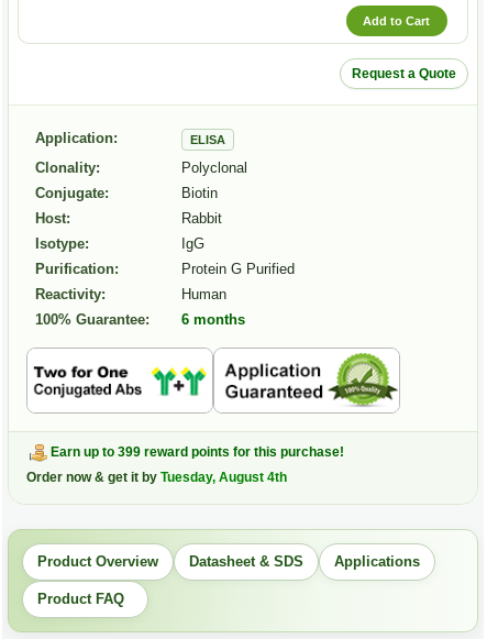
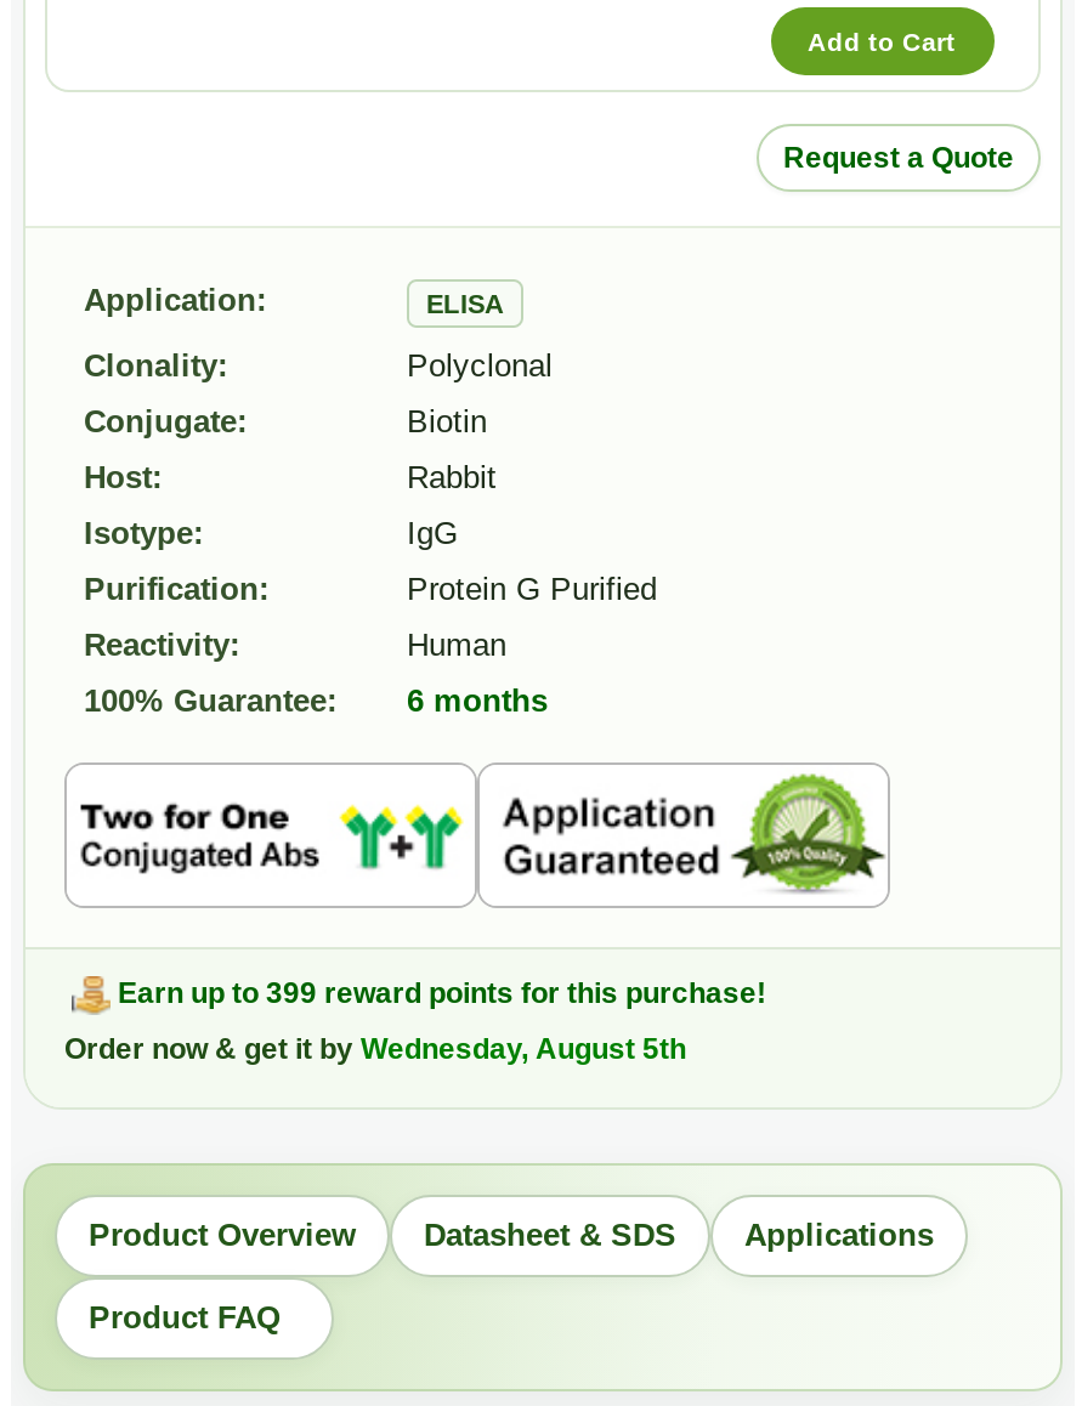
- Order now & get it by Tuesday, August 4th
+ Order now & get it by Wednesday, August 5th
